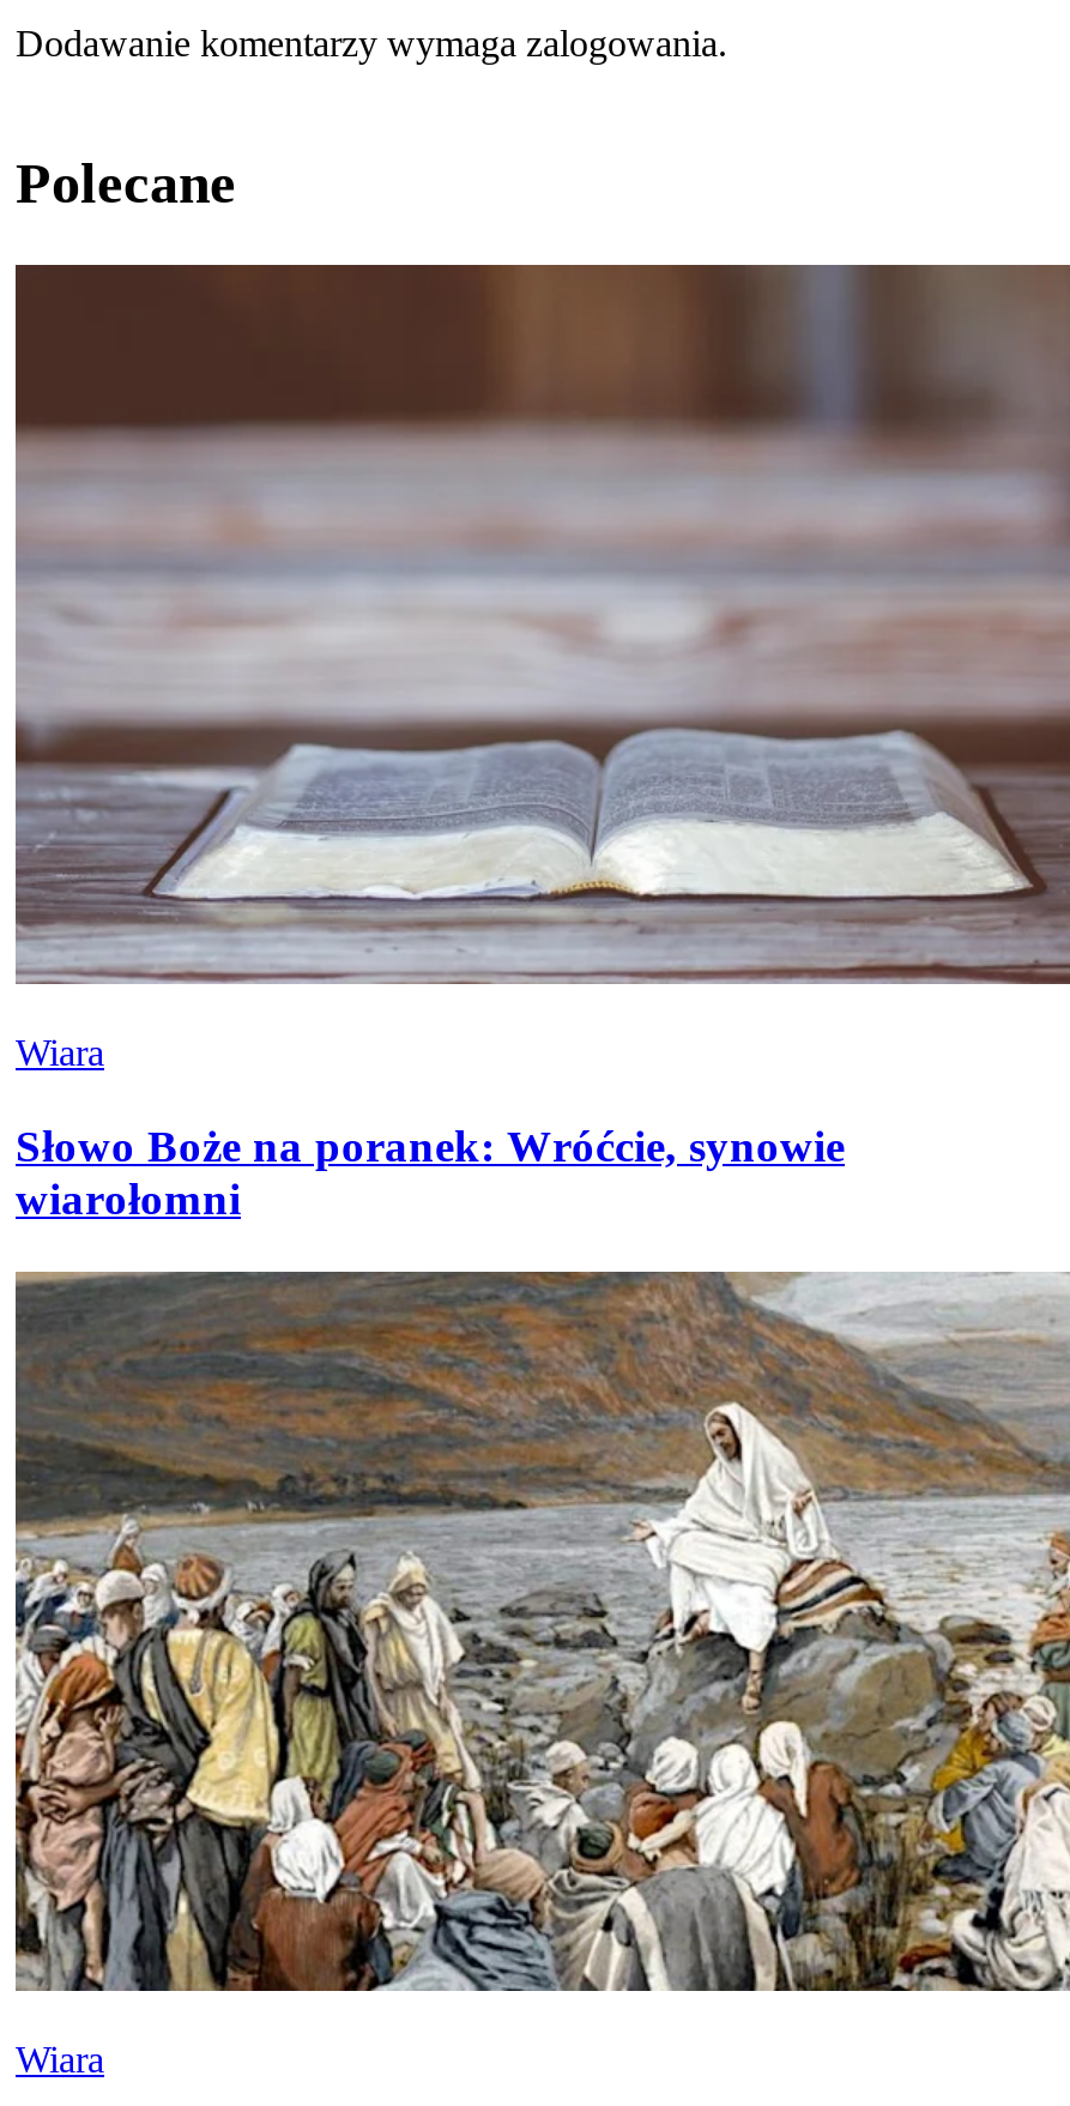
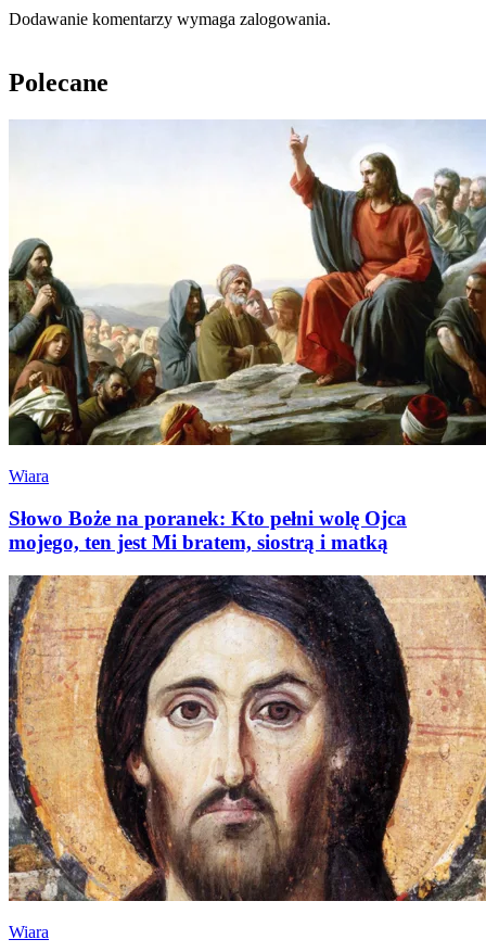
- [image]
+ [image]

- Słowo Boże na poranek: Wróćcie, synowie
- wiarołomni
+ Słowo Boże na poranek: Kto pełni wolę Ojca
+ mojego, ten jest Mi bratem, siostrą i matką

- [image]
+ [image]
